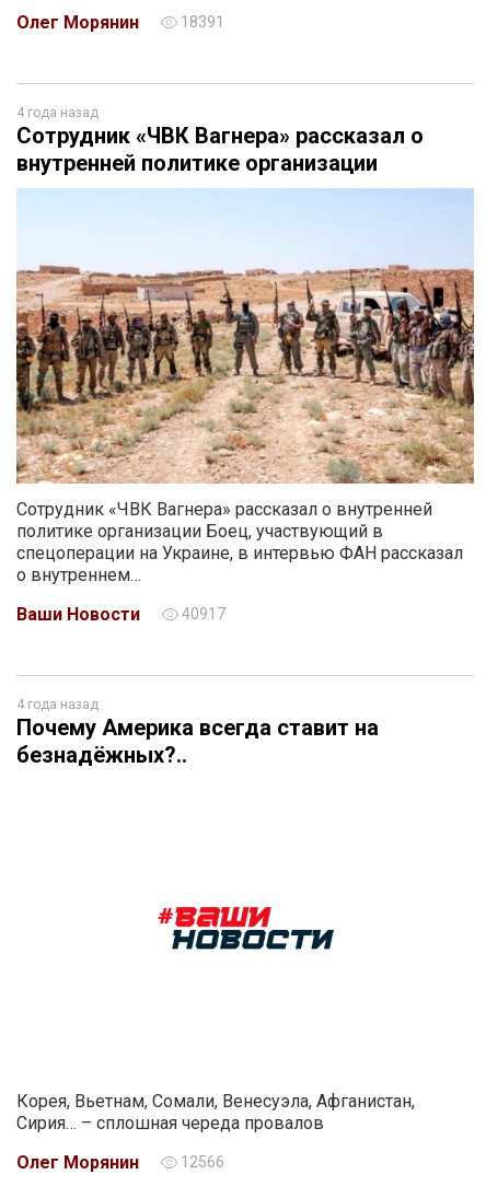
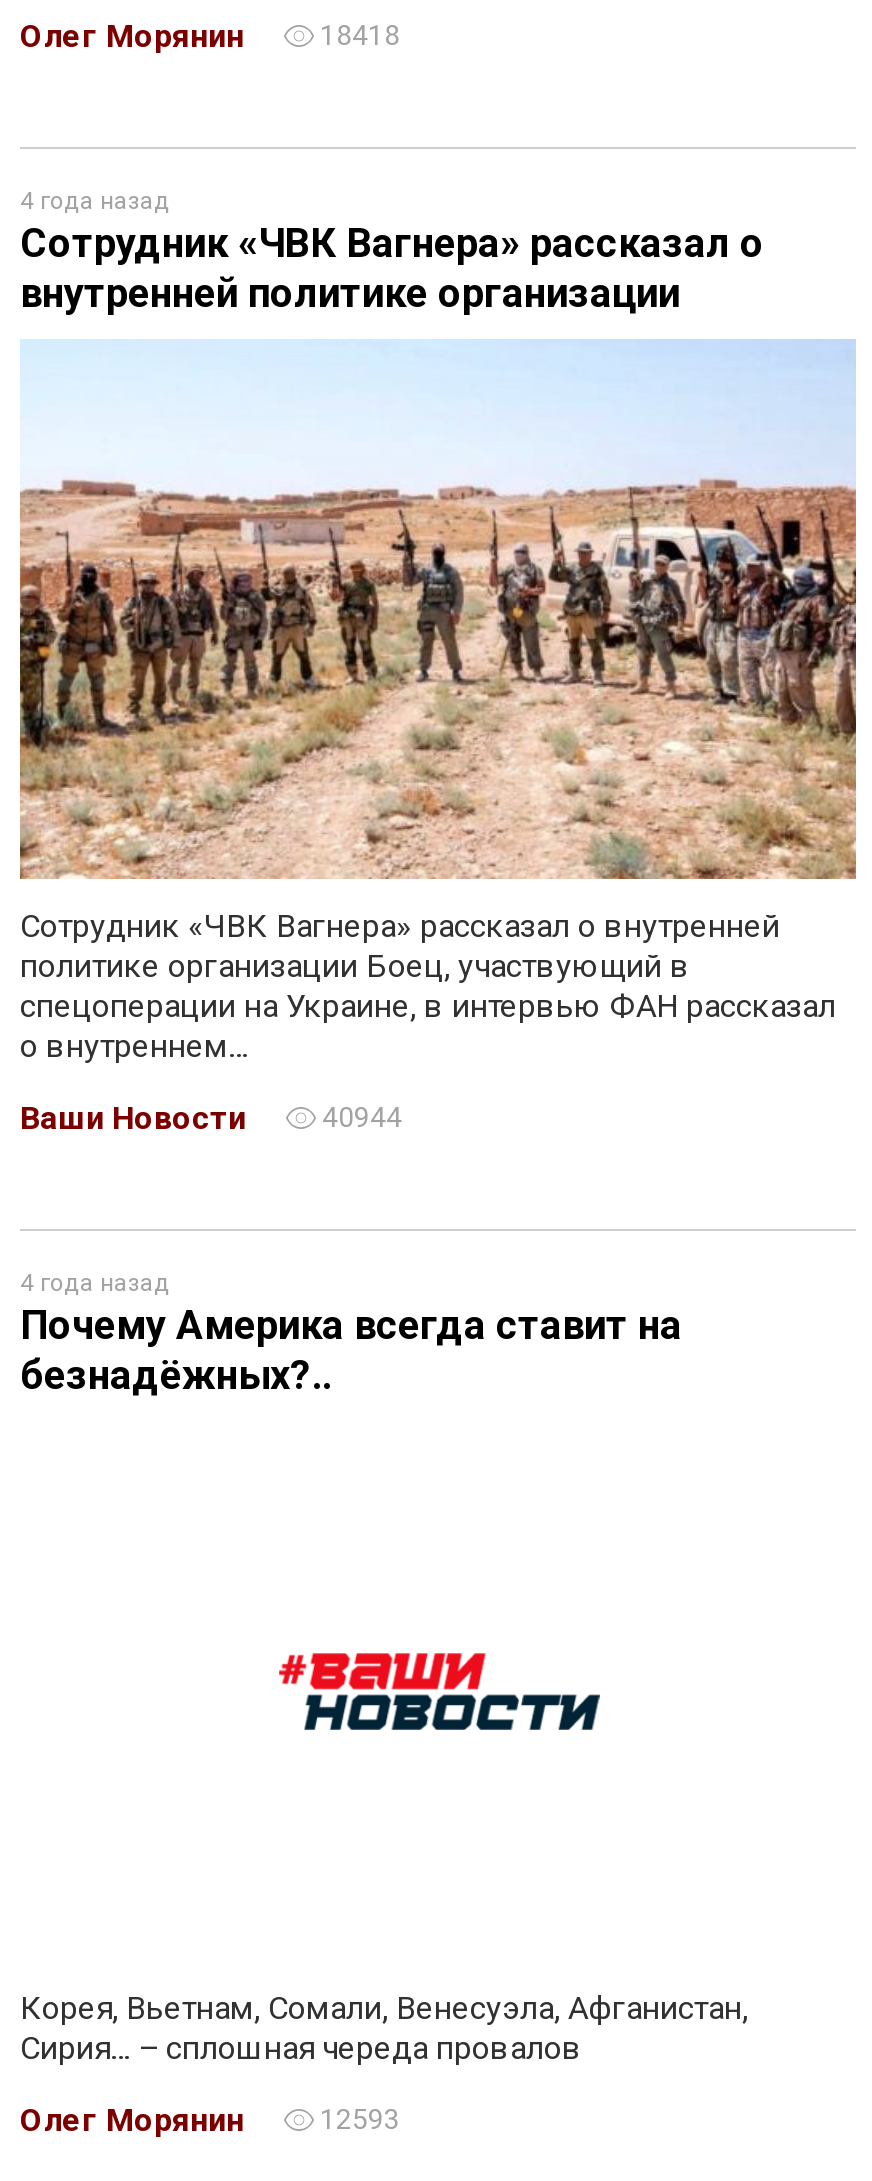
- 18391
+ 18418

- 40917
+ 40944

- 12566
+ 12593
